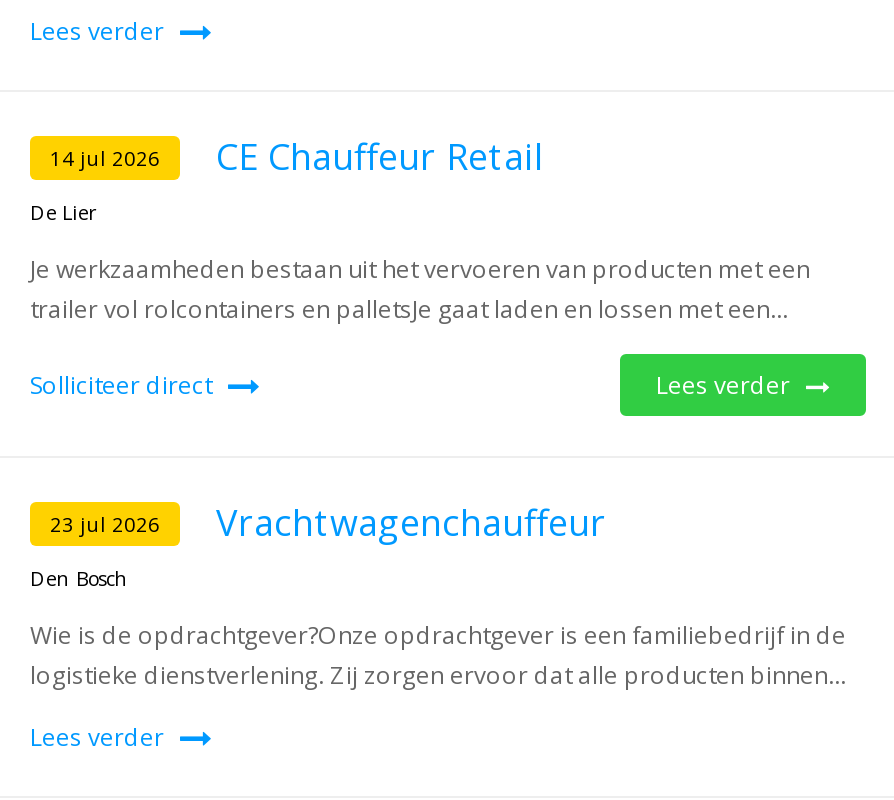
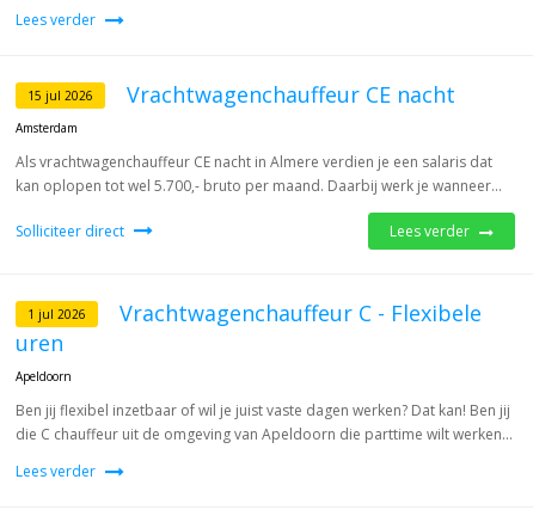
- 14 jul 2026
- CE Chauffeur Retail
- De Lier
+ 15 jul 2026
+ Vrachtwagenchauffeur CE nacht
+ Amsterdam

- Je werkzaamheden bestaan uit het vervoeren van producten met een
- trailer vol rolcontainers en palletsJe gaat laden en lossen met een...
+ Als vrachtwagenchauffeur CE nacht in Almere verdien je een salaris dat
+ kan oplopen tot wel 5.700,- bruto per maand. Daarbij werk je wanneer...

- 23 jul 2026
- Vrachtwagenchauffeur
- Den Bosch
+ 1 jul 2026
+ Vrachtwagenchauffeur C - Flexibele
+ uren
+ Apeldoorn

- Wie is de opdrachtgever?Onze opdrachtgever is een familiebedrijf in de
- logistieke dienstverlening. Zij zorgen ervoor dat alle producten binnen...
+ Ben jij flexibel inzetbaar of wil je juist vaste dagen werken? Dat kan! Ben jij
+ die C chauffeur uit de omgeving van Apeldoorn die parttime wilt werken...
